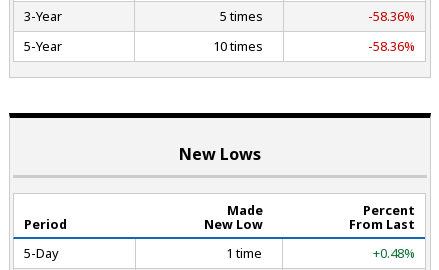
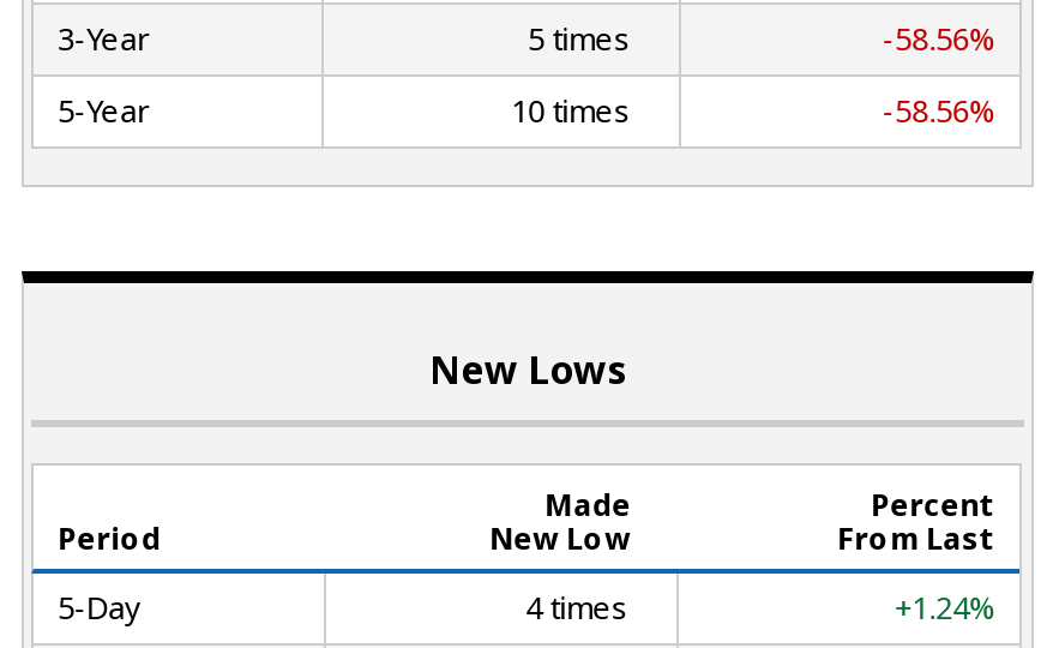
- -58.36%
+ -58.56%

- -58.36%
+ -58.56%

- 1 time
- +0.48%
+ 4 times
+ +1.24%
